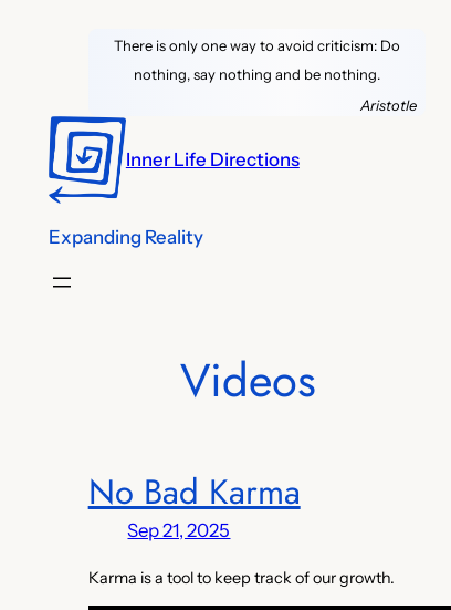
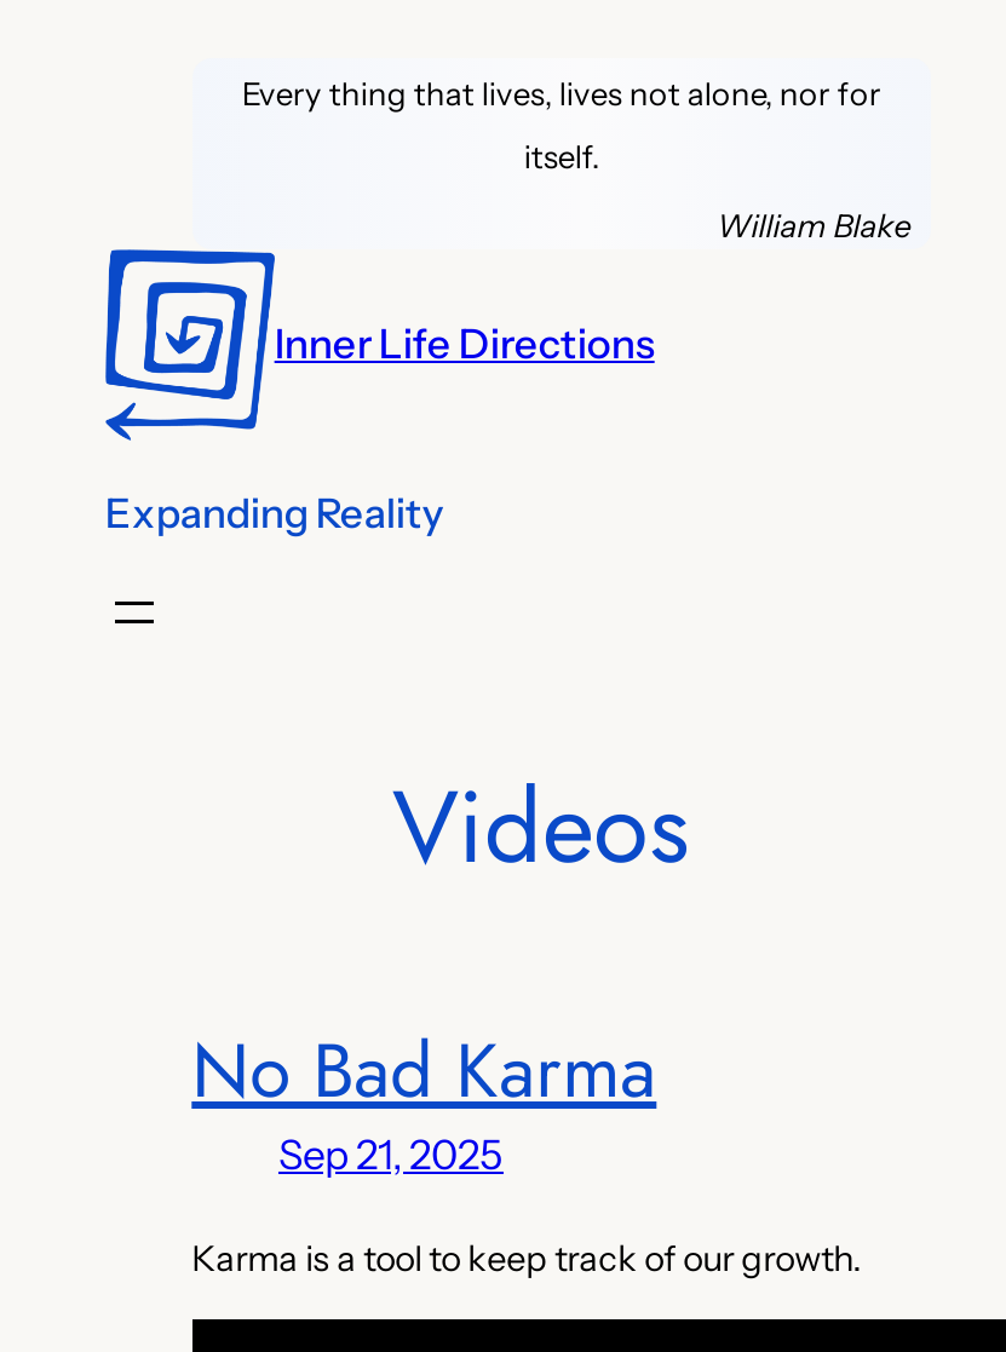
- There is only one way to avoid criticism: Do
+ Every thing that lives, lives not alone, nor for

- nothing, say nothing and be nothing.
+ itself.

- Aristotle
+ William Blake
